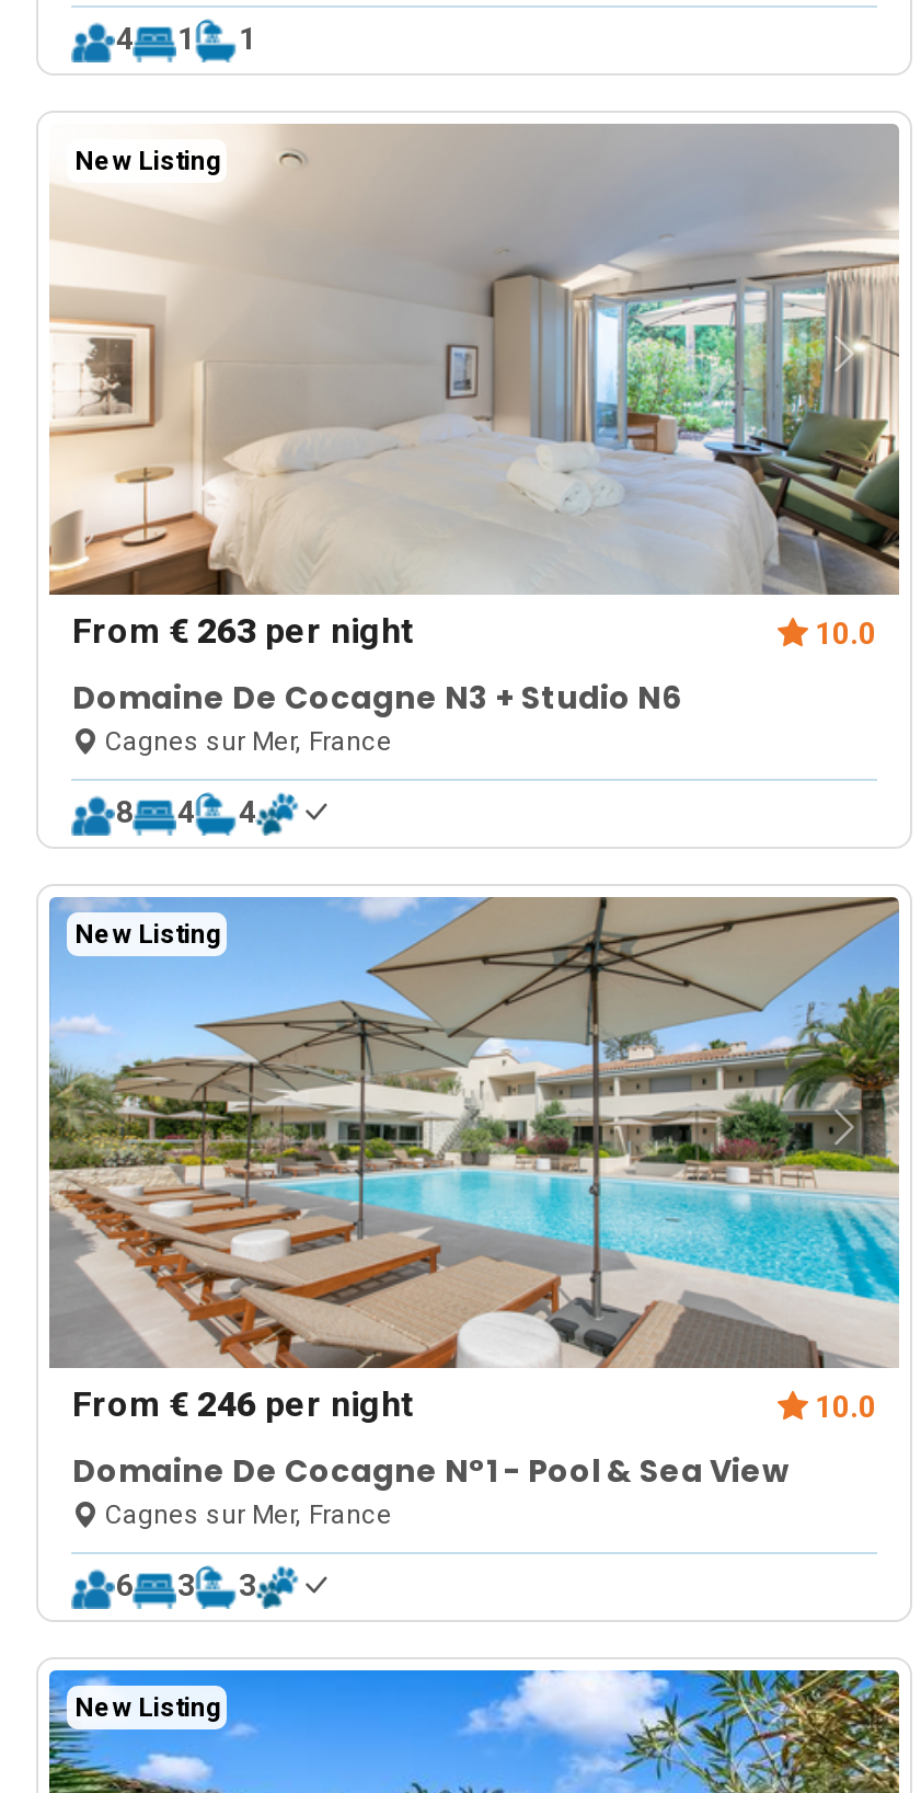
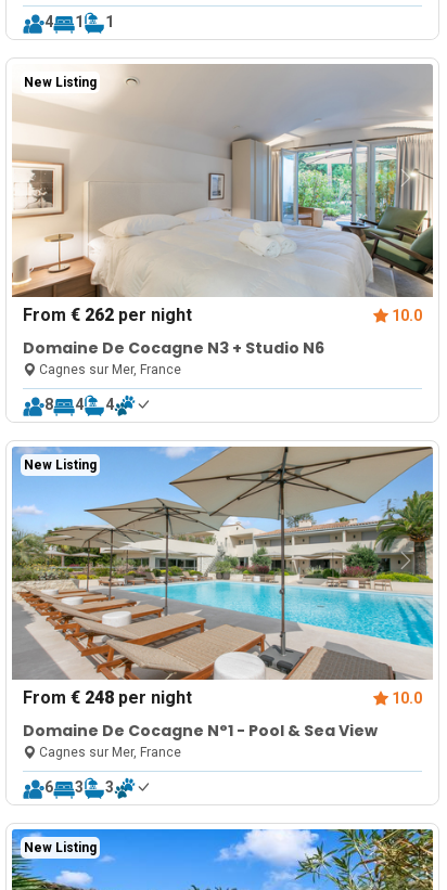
- From € 263 per night
+ From € 262 per night

- From € 246 per night
+ From € 248 per night
